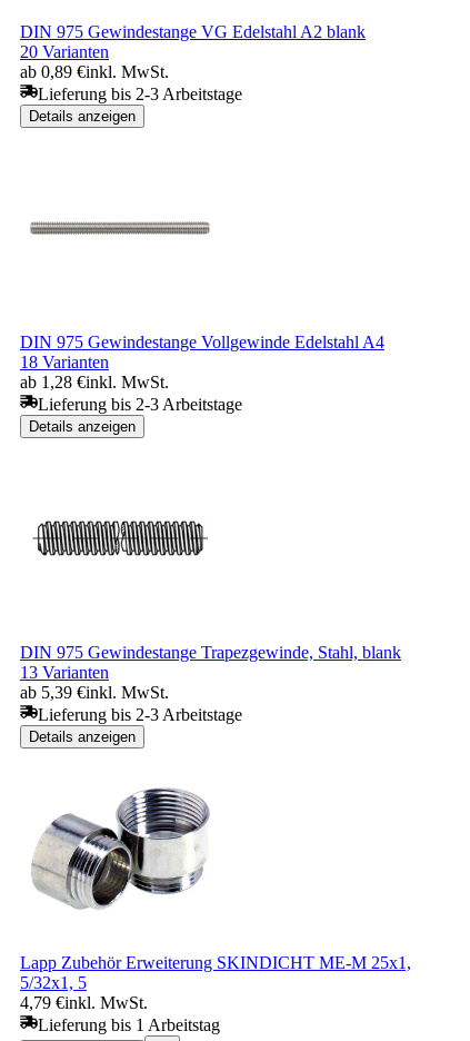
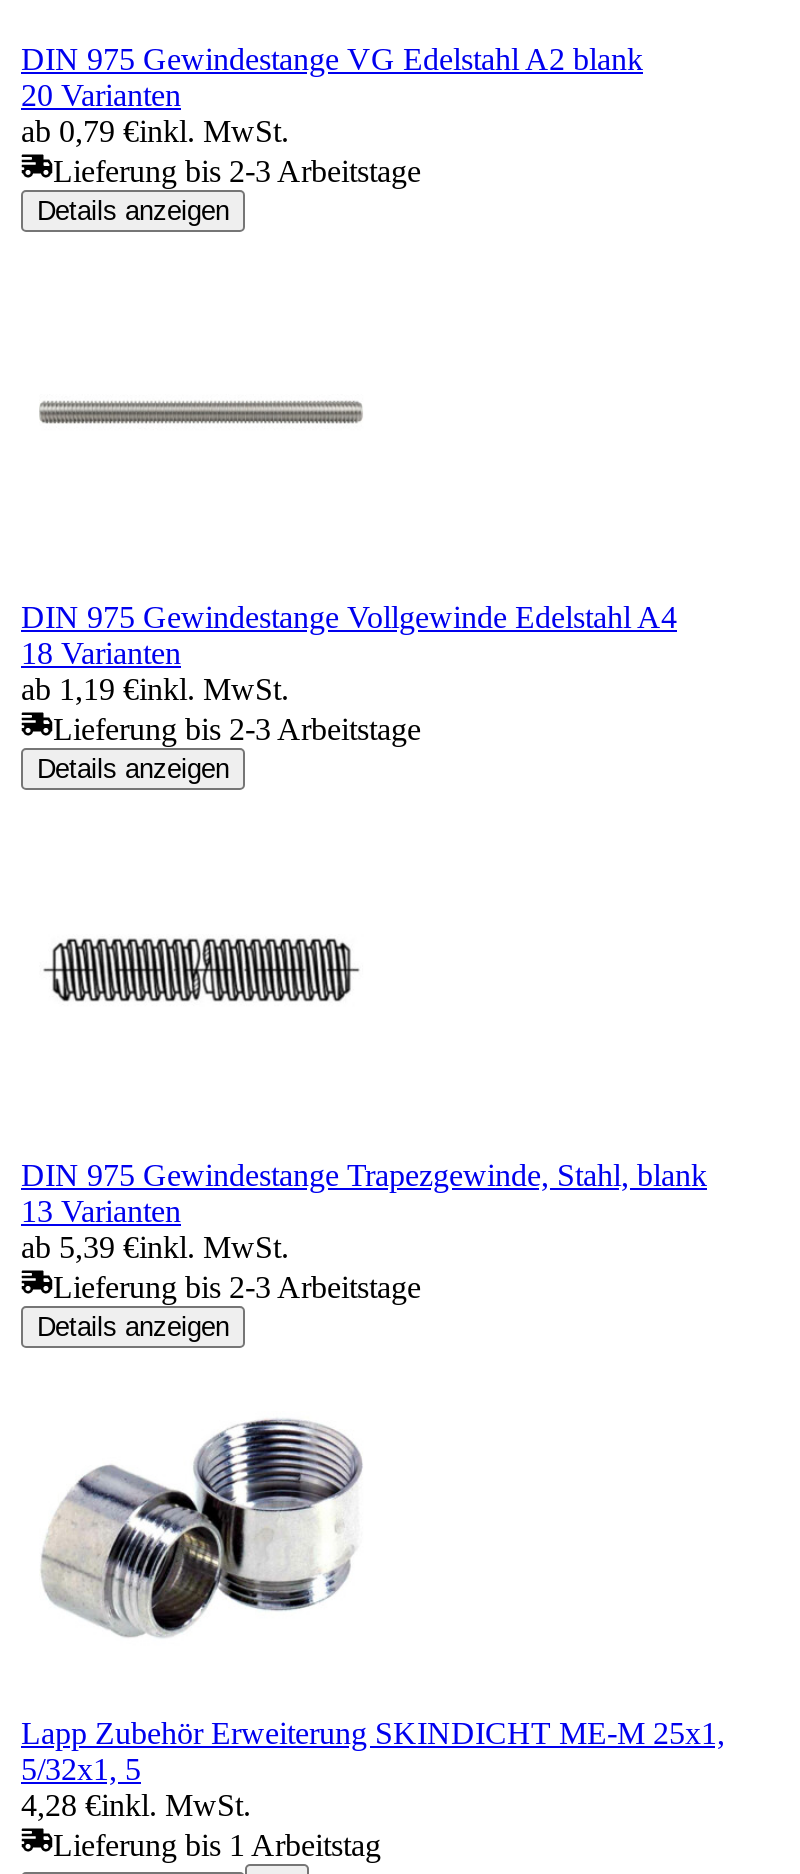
- ab 0,89 €inkl. MwSt.
+ ab 0,79 €inkl. MwSt.

- ab 1,28 €inkl. MwSt.
+ ab 1,19 €inkl. MwSt.

- 4,79 €inkl. MwSt.
+ 4,28 €inkl. MwSt.
